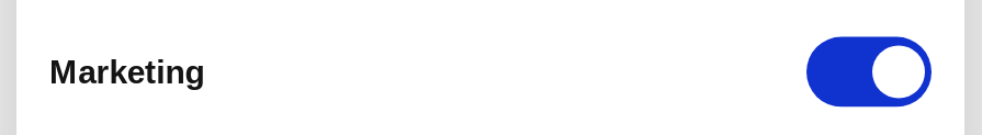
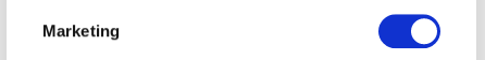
- [image]
+ [image]
